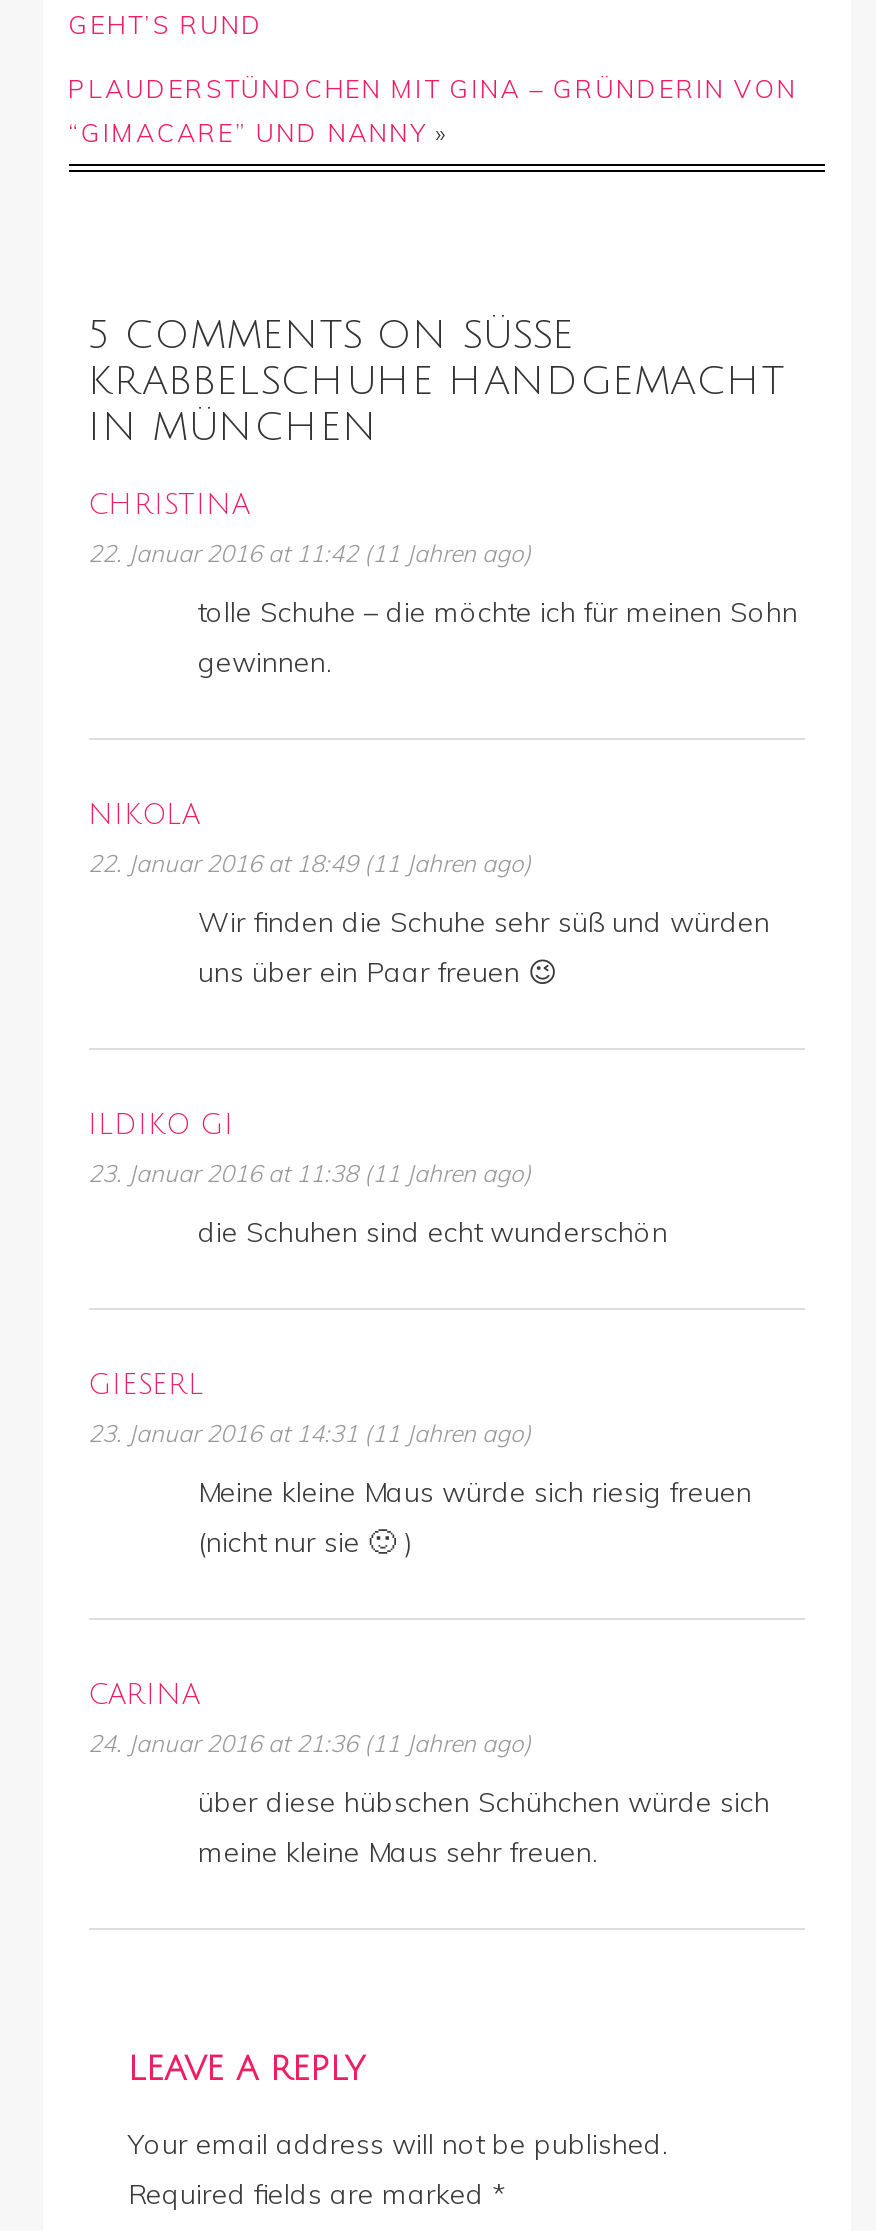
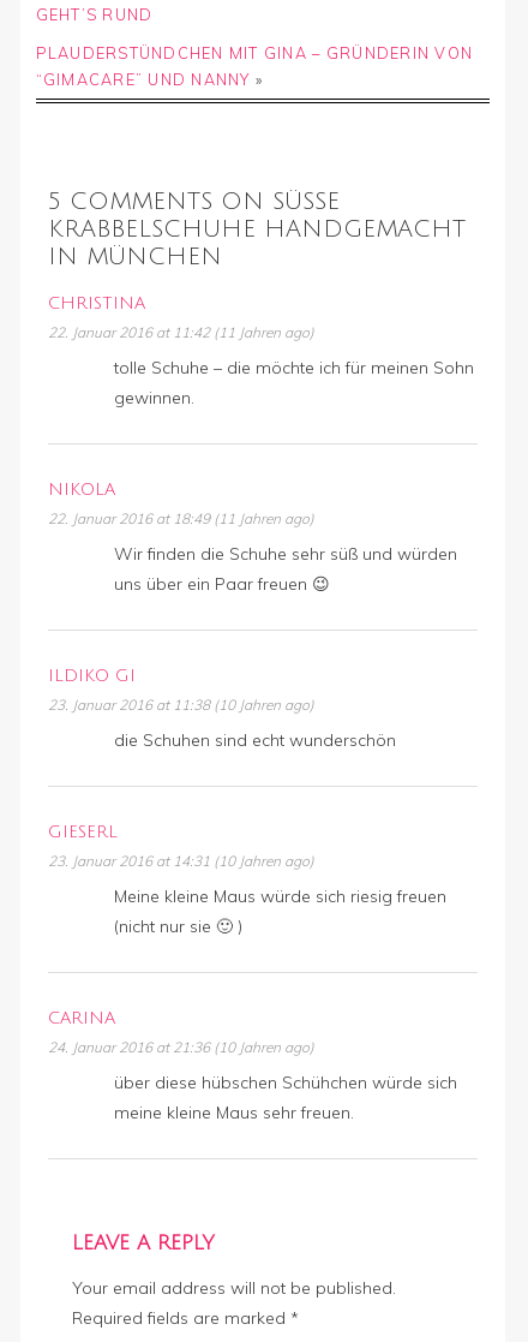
- 23. Januar 2016 at 11:38 (11 Jahren ago)
+ 23. Januar 2016 at 11:38 (10 Jahren ago)

- 23. Januar 2016 at 14:31 (11 Jahren ago)
+ 23. Januar 2016 at 14:31 (10 Jahren ago)

- 24. Januar 2016 at 21:36 (11 Jahren ago)
+ 24. Januar 2016 at 21:36 (10 Jahren ago)
